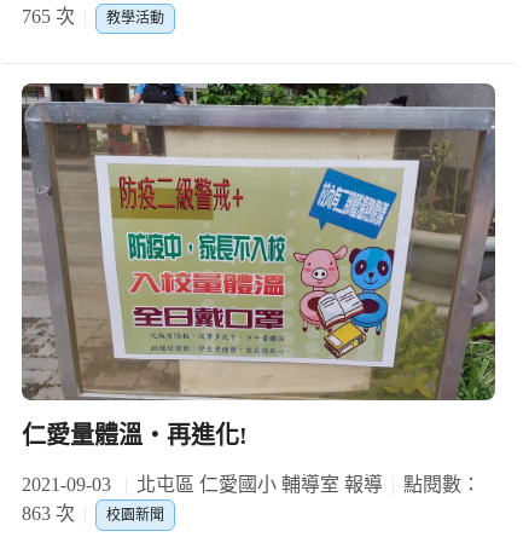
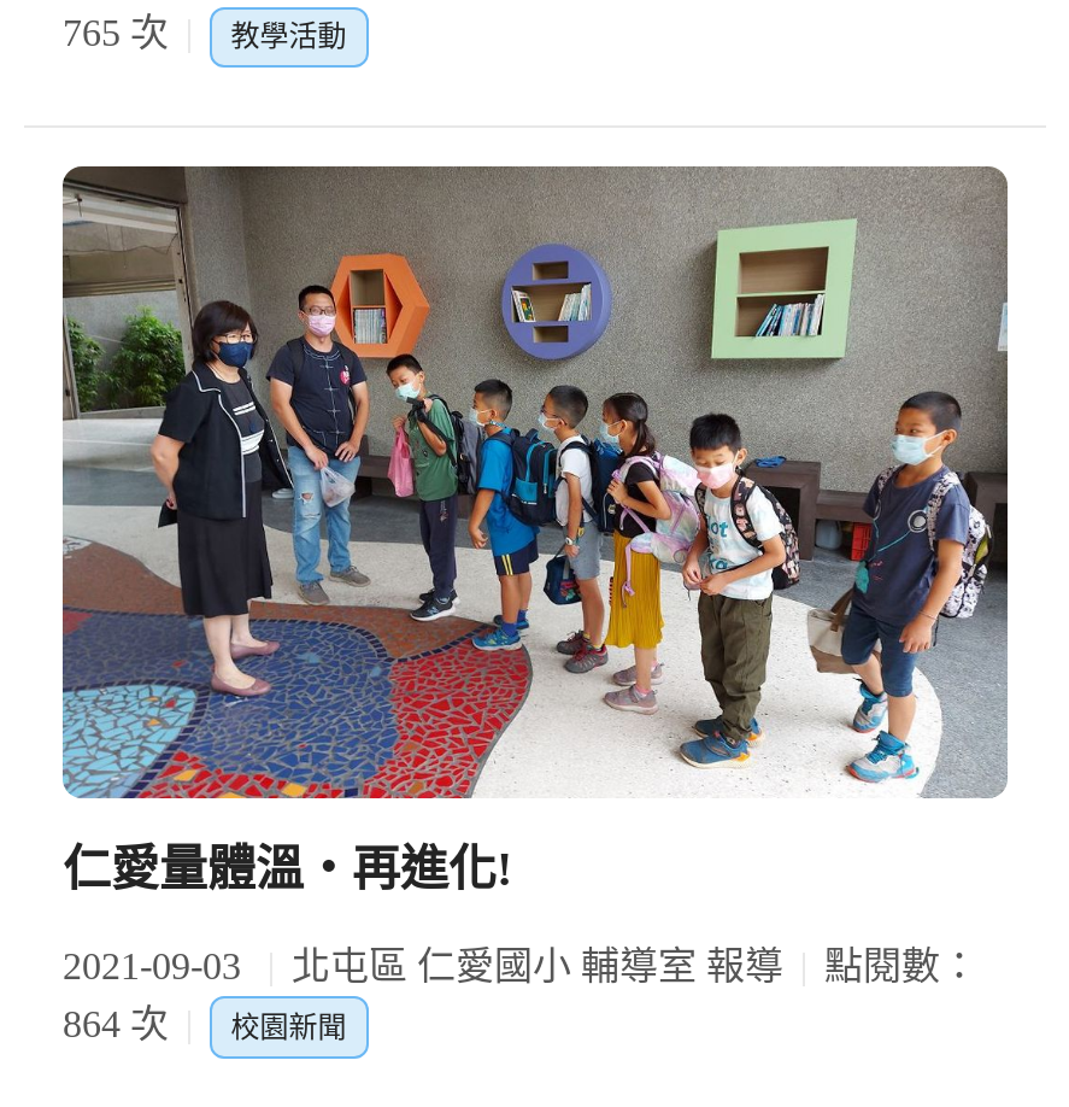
- [image]
+ [image]

- 863 次 校園新聞
+ 864 次 校園新聞
